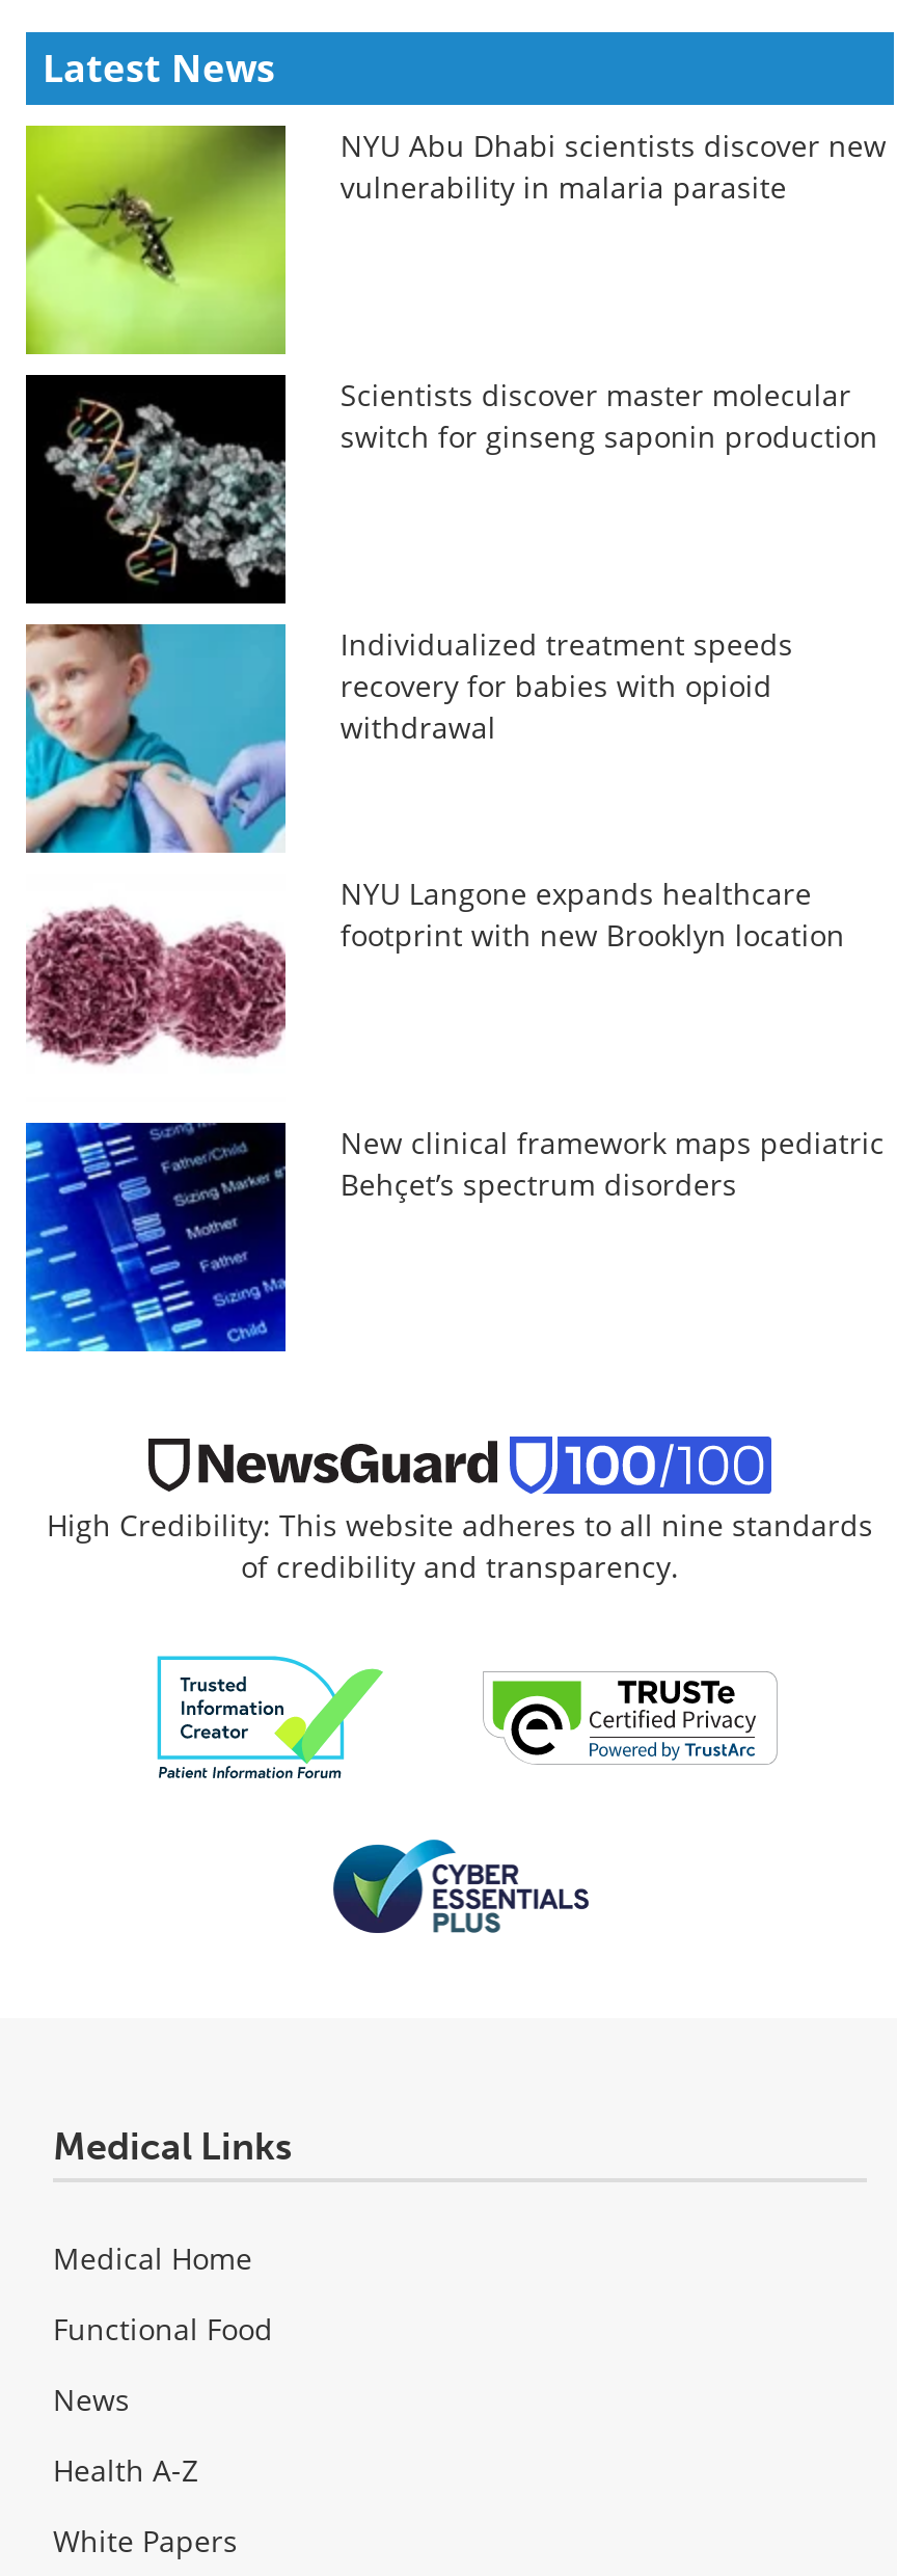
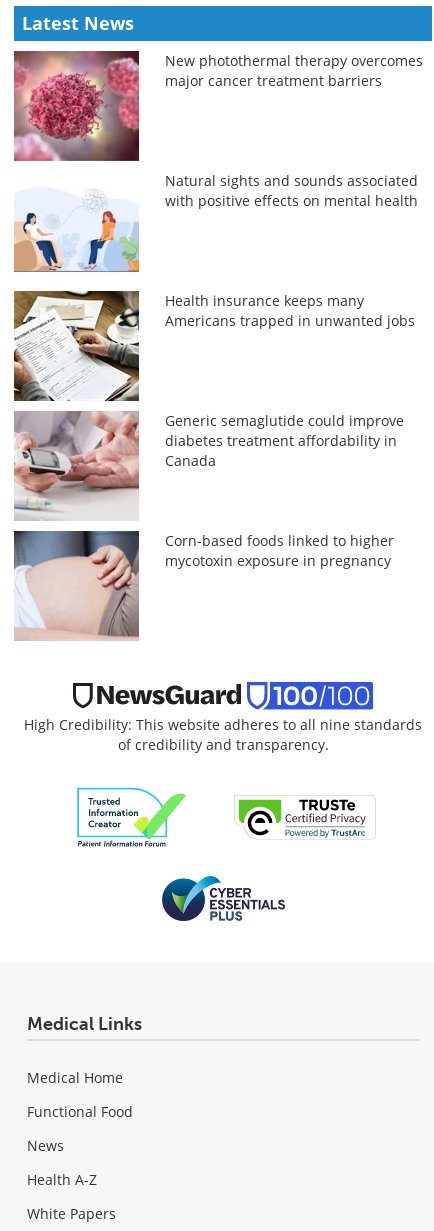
- [image]
- NYU Abu Dhabi scientists discover new
- vulnerability in malaria parasite
+ [image]
+ New photothermal therapy overcomes
+ major cancer treatment barriers

- [image]
- Scientists discover master molecular
- switch for ginseng saponin production
+ [image]
+ Natural sights and sounds associated
+ with positive effects on mental health

- [image]
- Individualized treatment speeds
- recovery for babies with opioid
- withdrawal
+ [image]
+ Health insurance keeps many
+ Americans trapped in unwanted jobs

- [image]
- NYU Langone expands healthcare
- footprint with new Brooklyn location
+ [image]
+ Generic semaglutide could improve
+ diabetes treatment affordability in
+ Canada

- [image]
- New clinical framework maps pediatric
- Behçet’s spectrum disorders
+ [image]
+ Corn-based foods linked to higher
+ mycotoxin exposure in pregnancy
